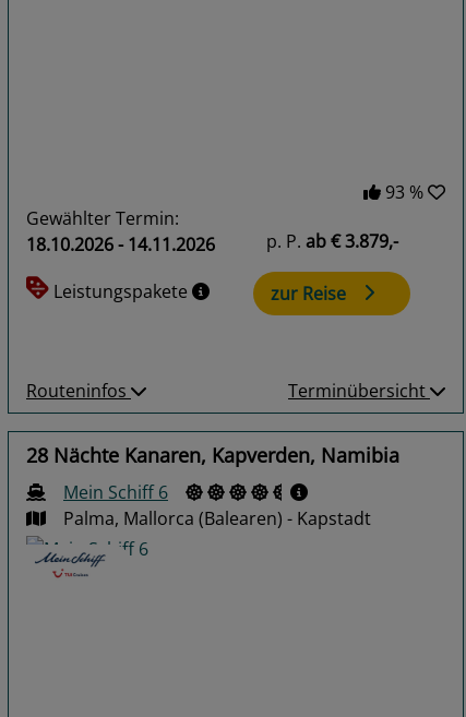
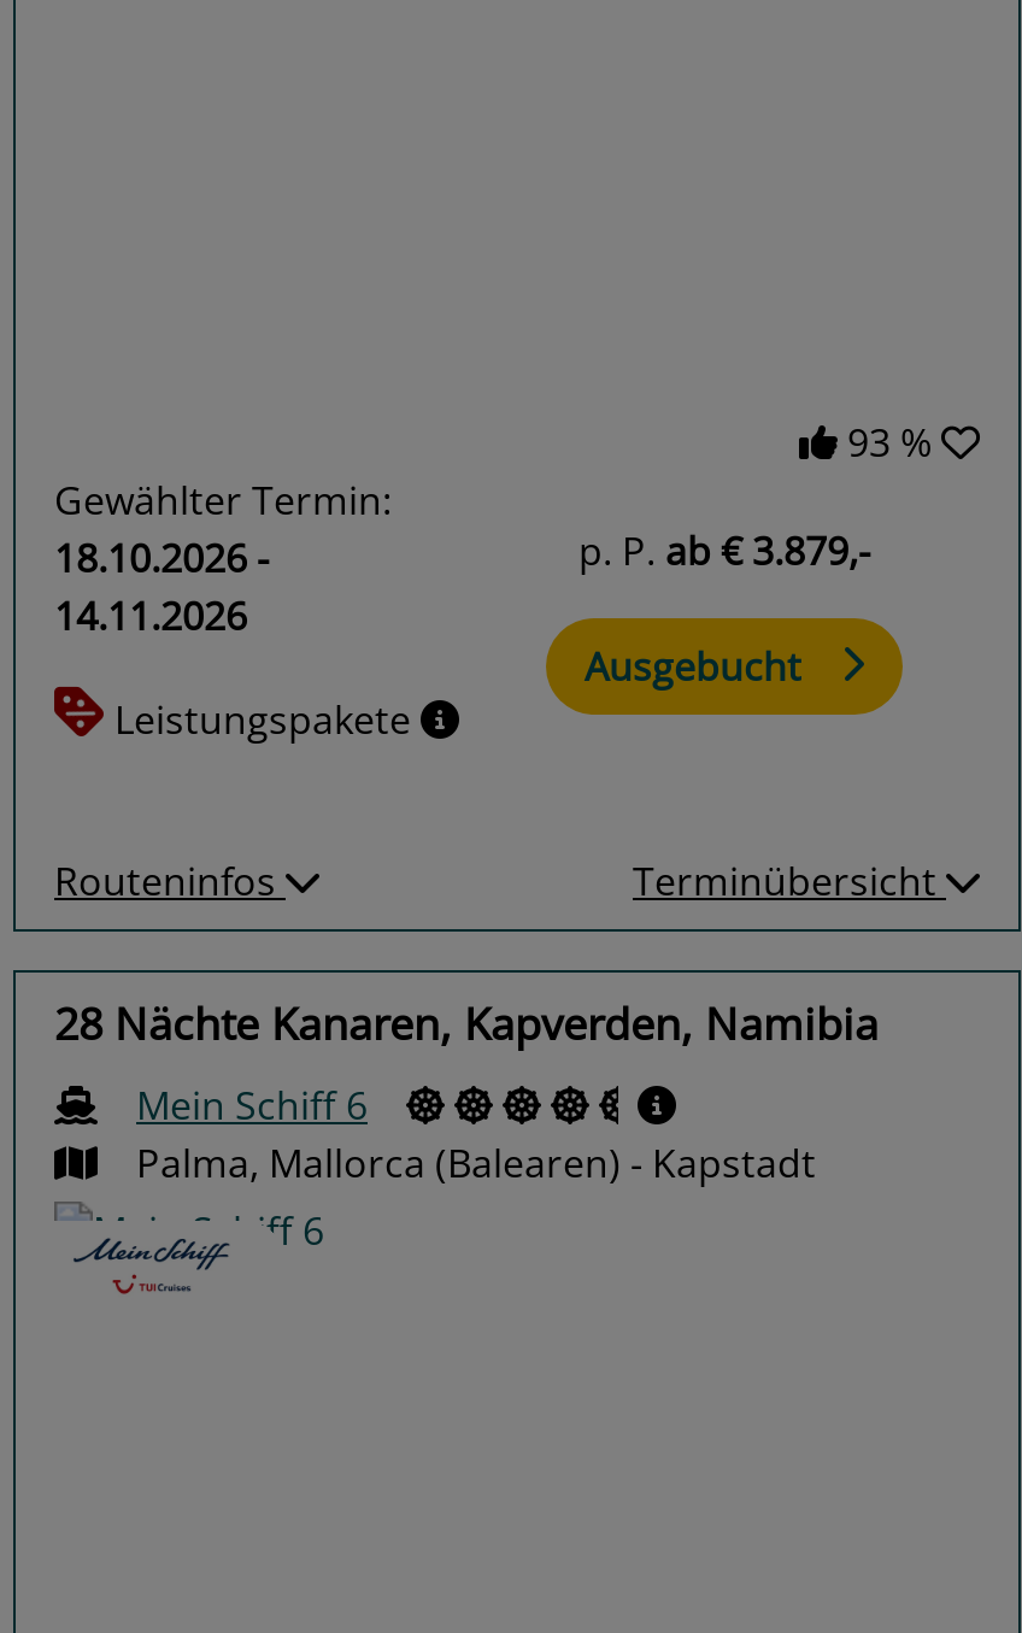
moved down: Leistungspakete

- zur Reise
+ Ausgebucht
